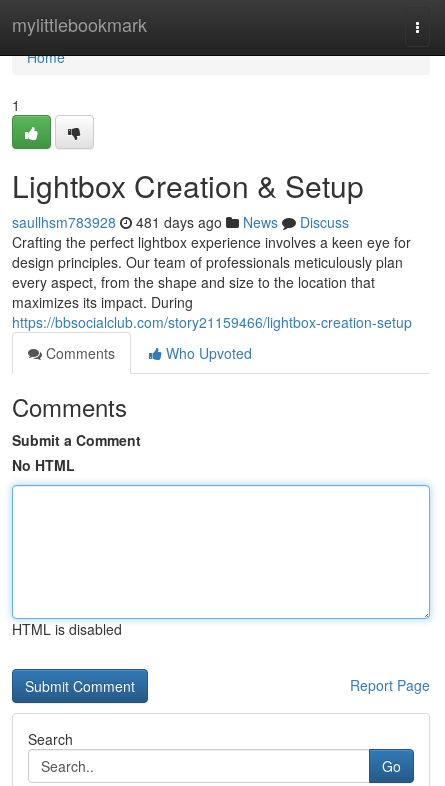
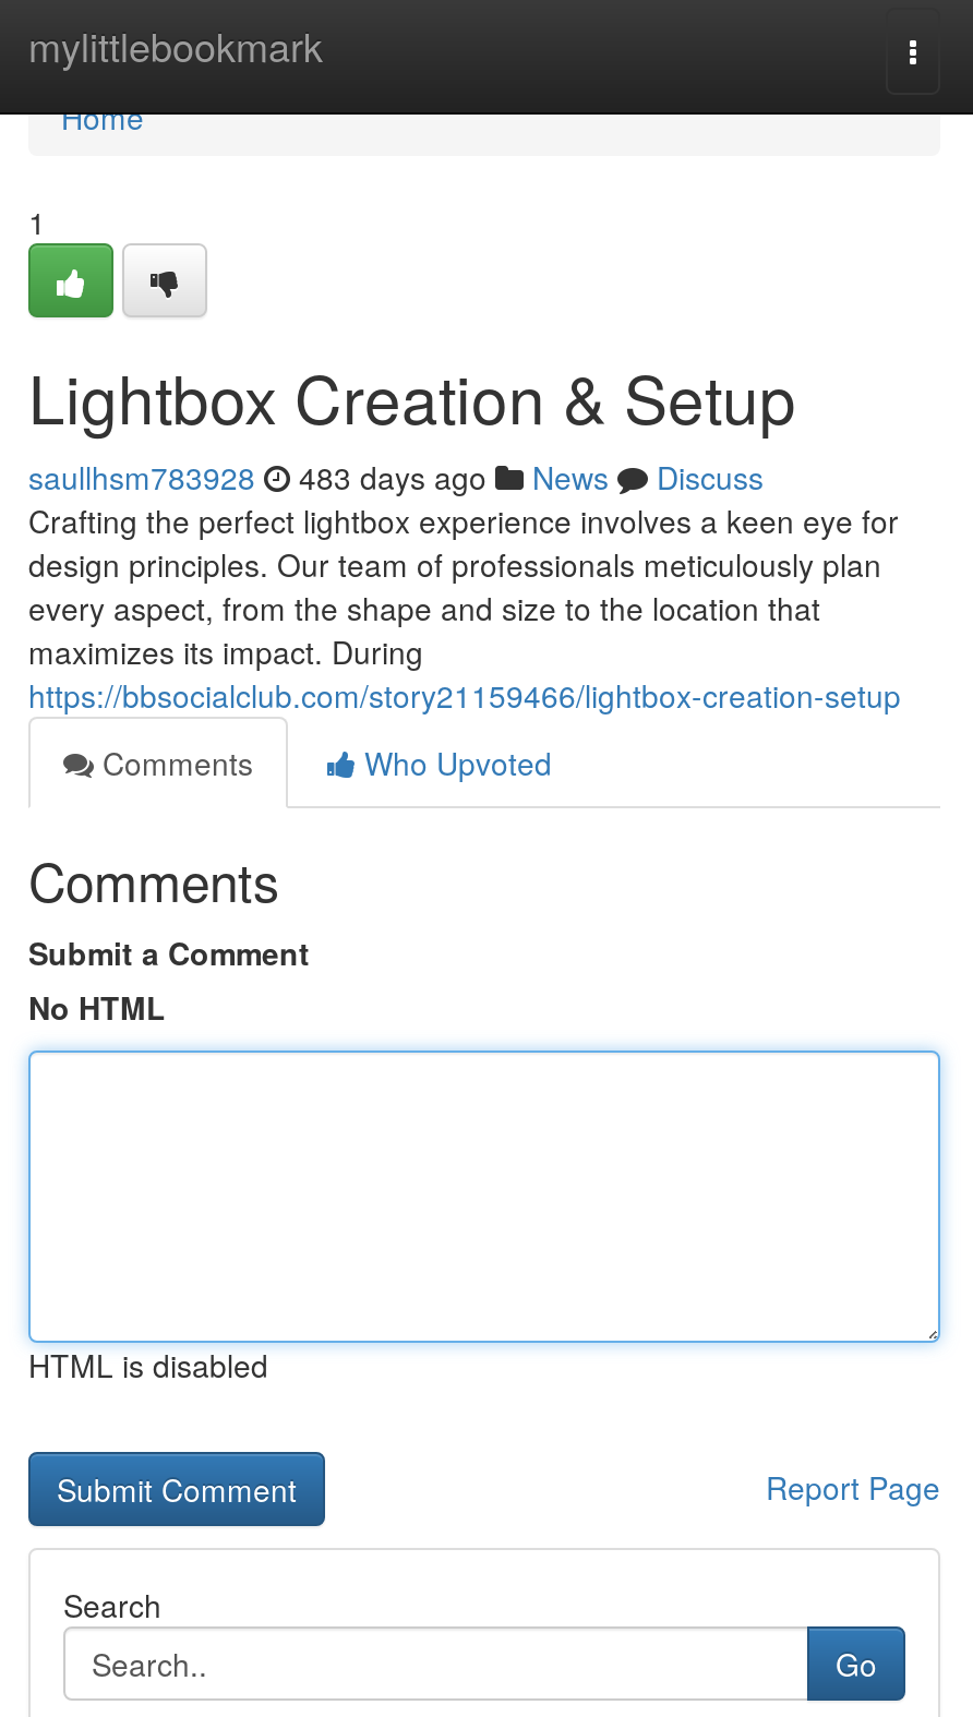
- saullhsm783928 481 days ago News Discuss
+ saullhsm783928 483 days ago News Discuss
